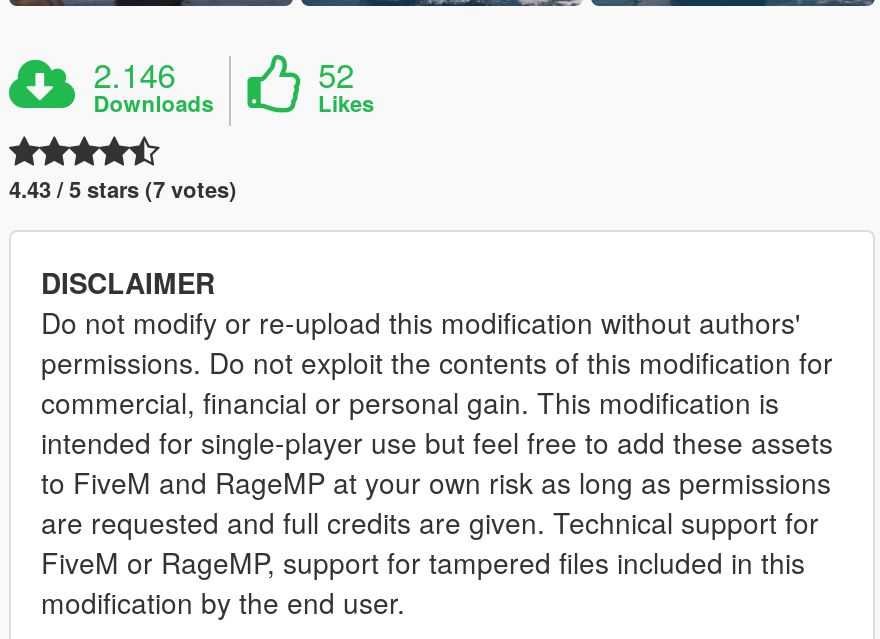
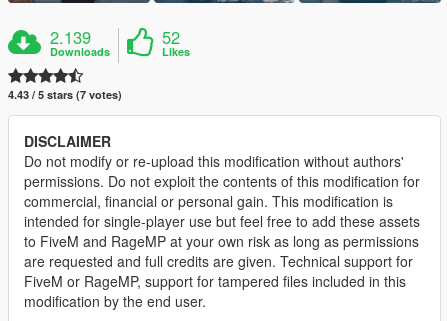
- 2.146
+ 2.139
